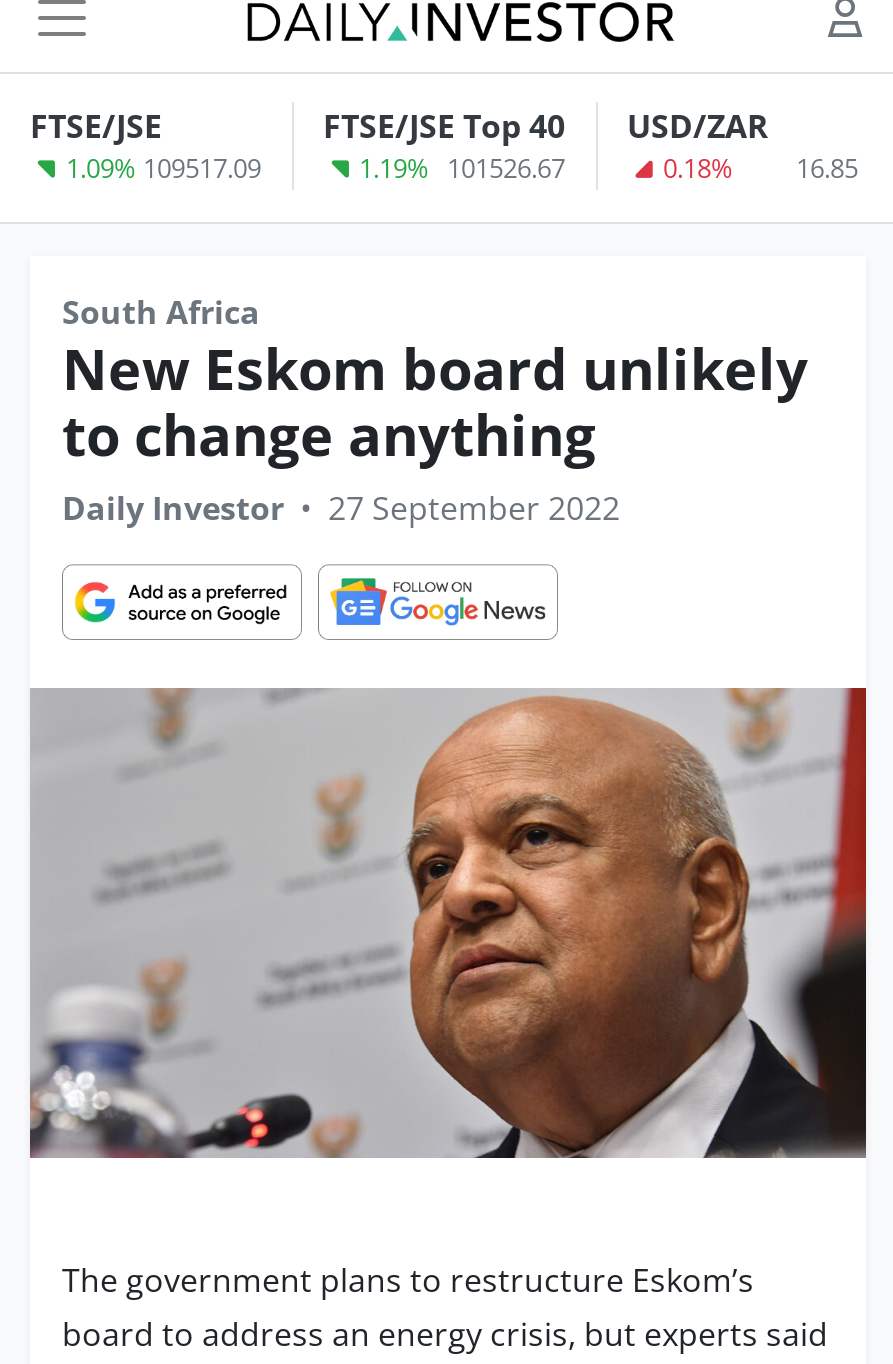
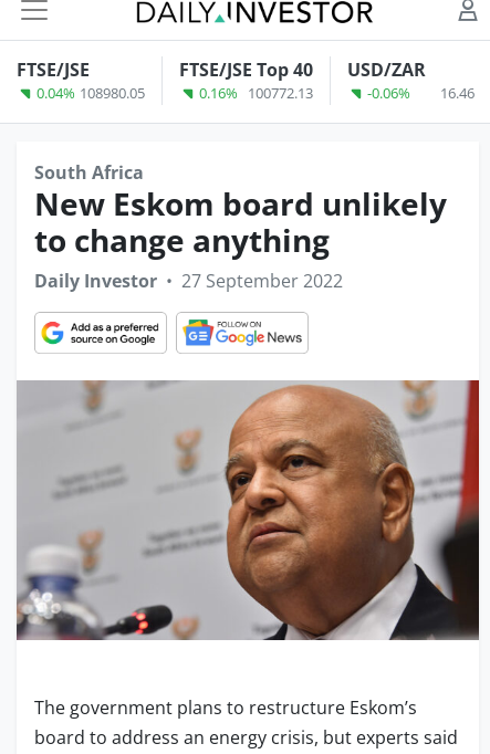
- 1.09% 109517.09
+ 0.04% 108980.05

- 1.19% 101526.67
+ 0.16% 100772.13

- 0.18%
+ -0.06%

- 16.85
+ 16.46
